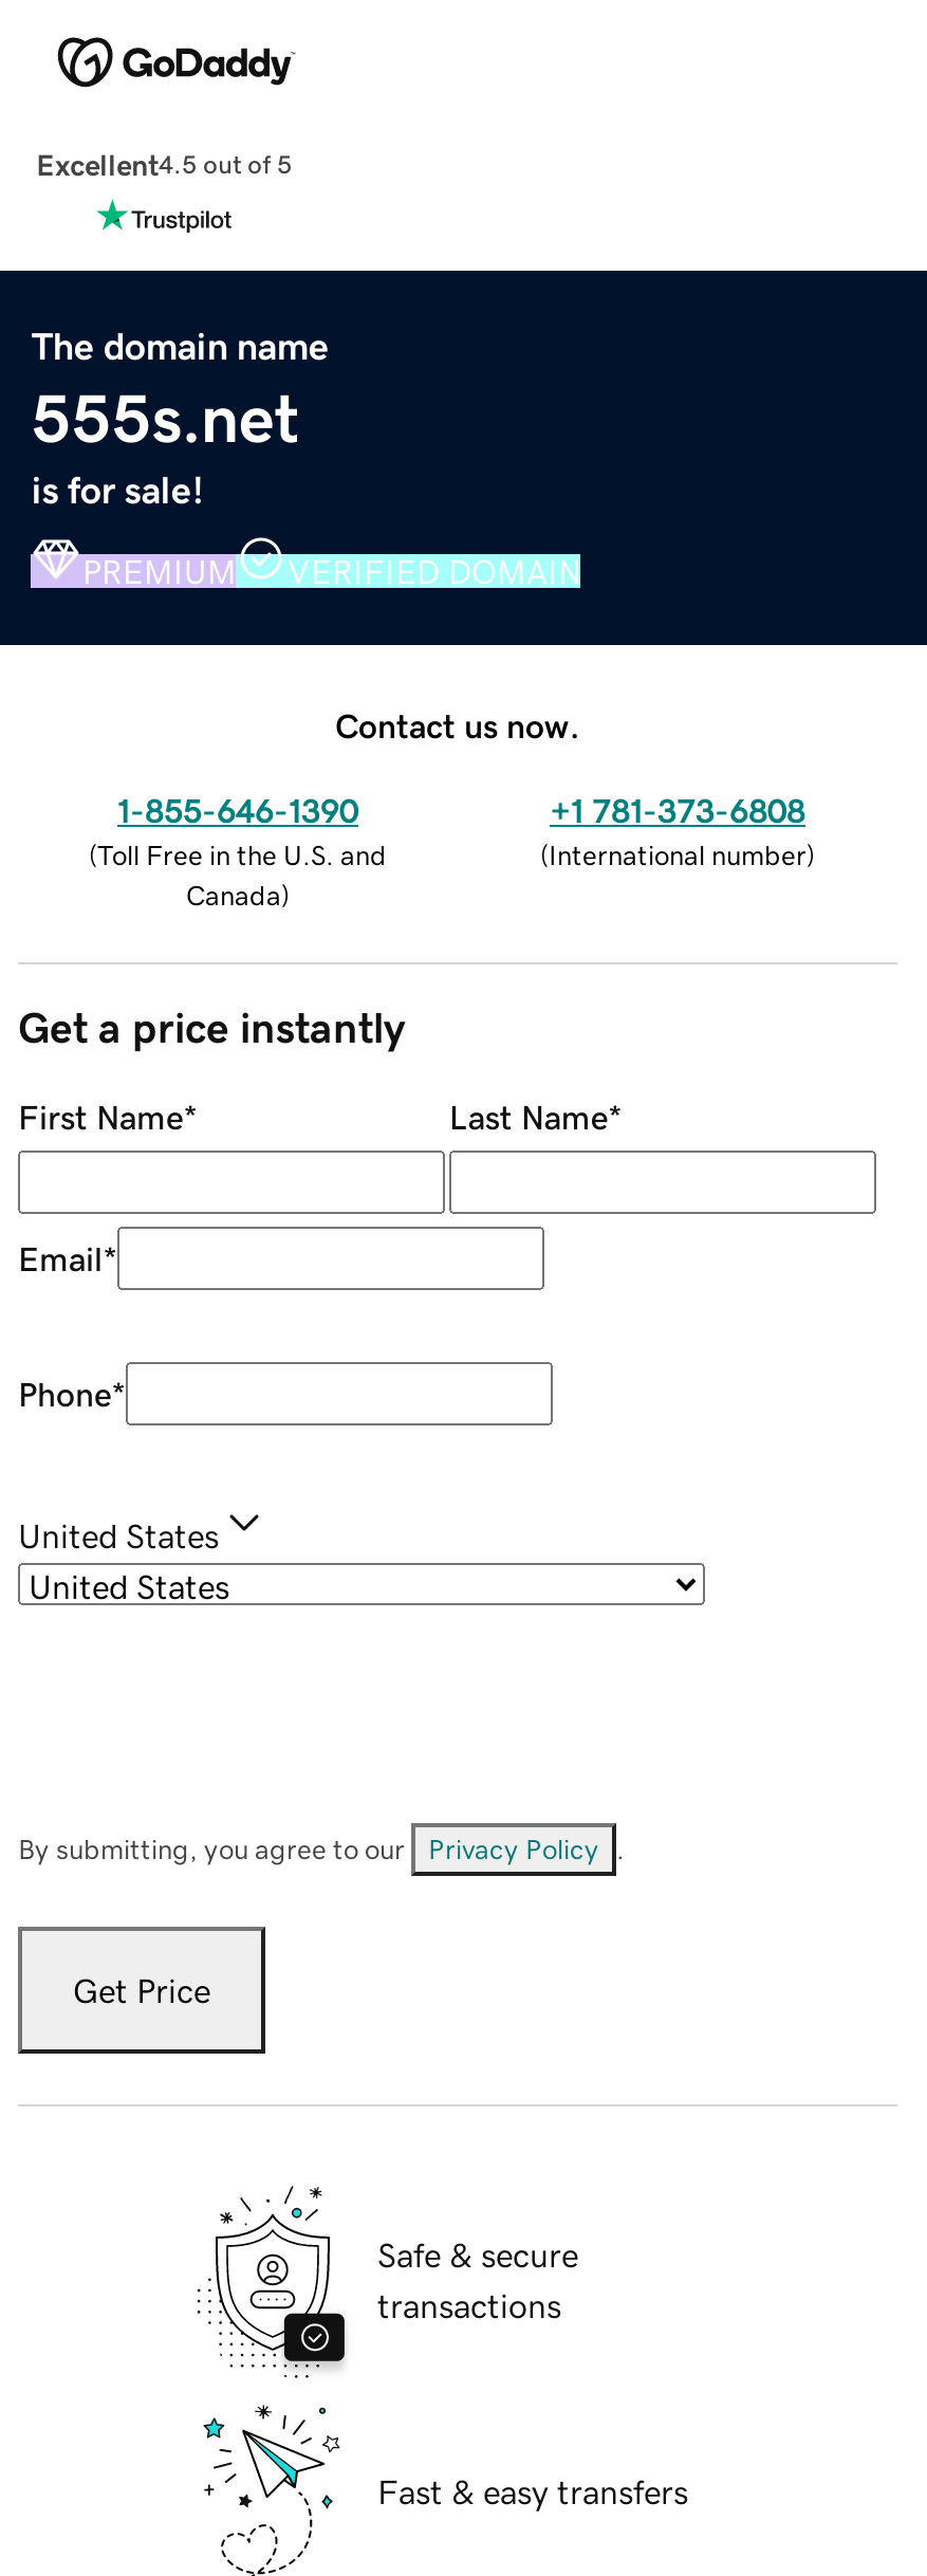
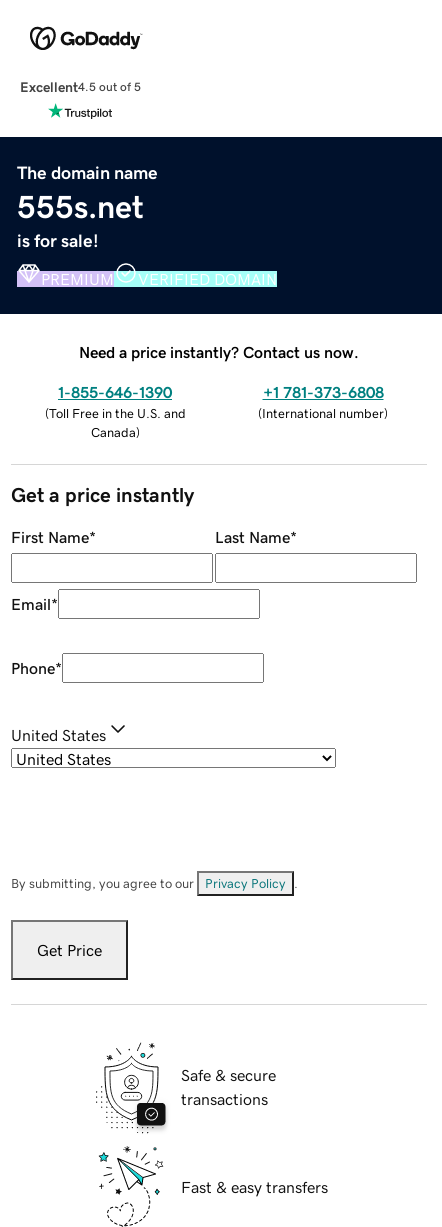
- Contact us now.
+ Need a price instantly? Contact us now.
